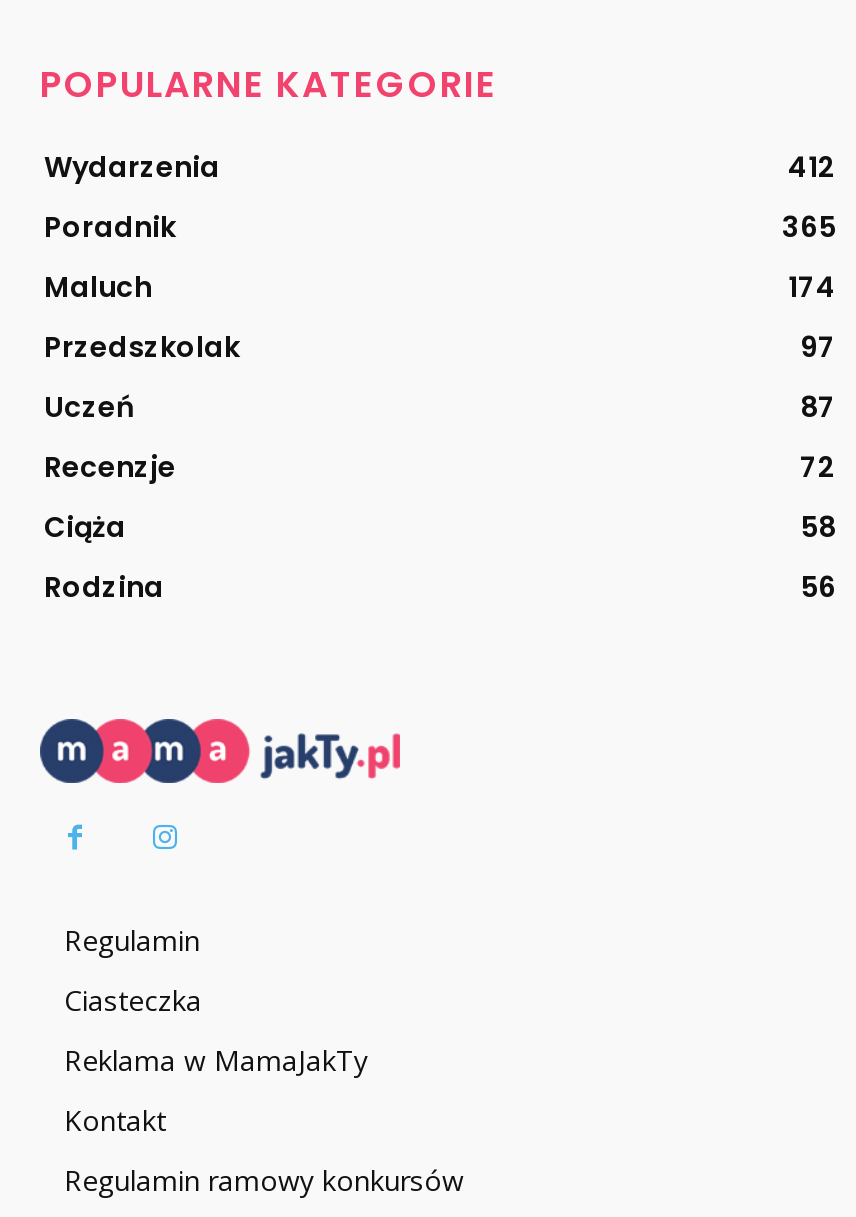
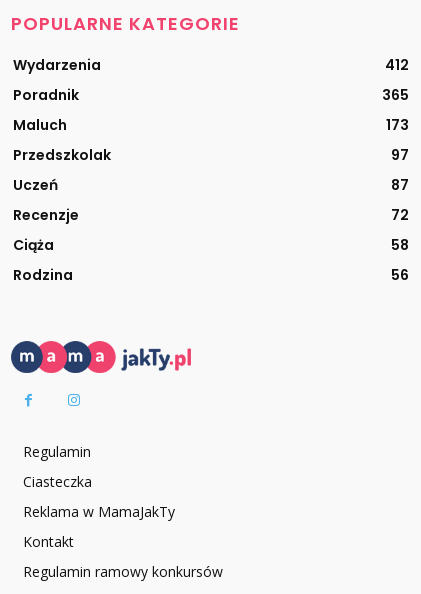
- 174
+ 173
